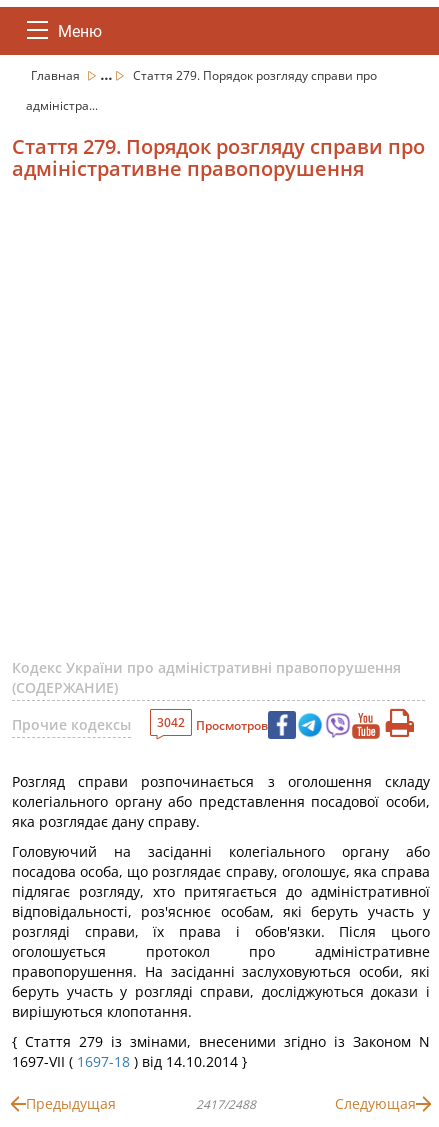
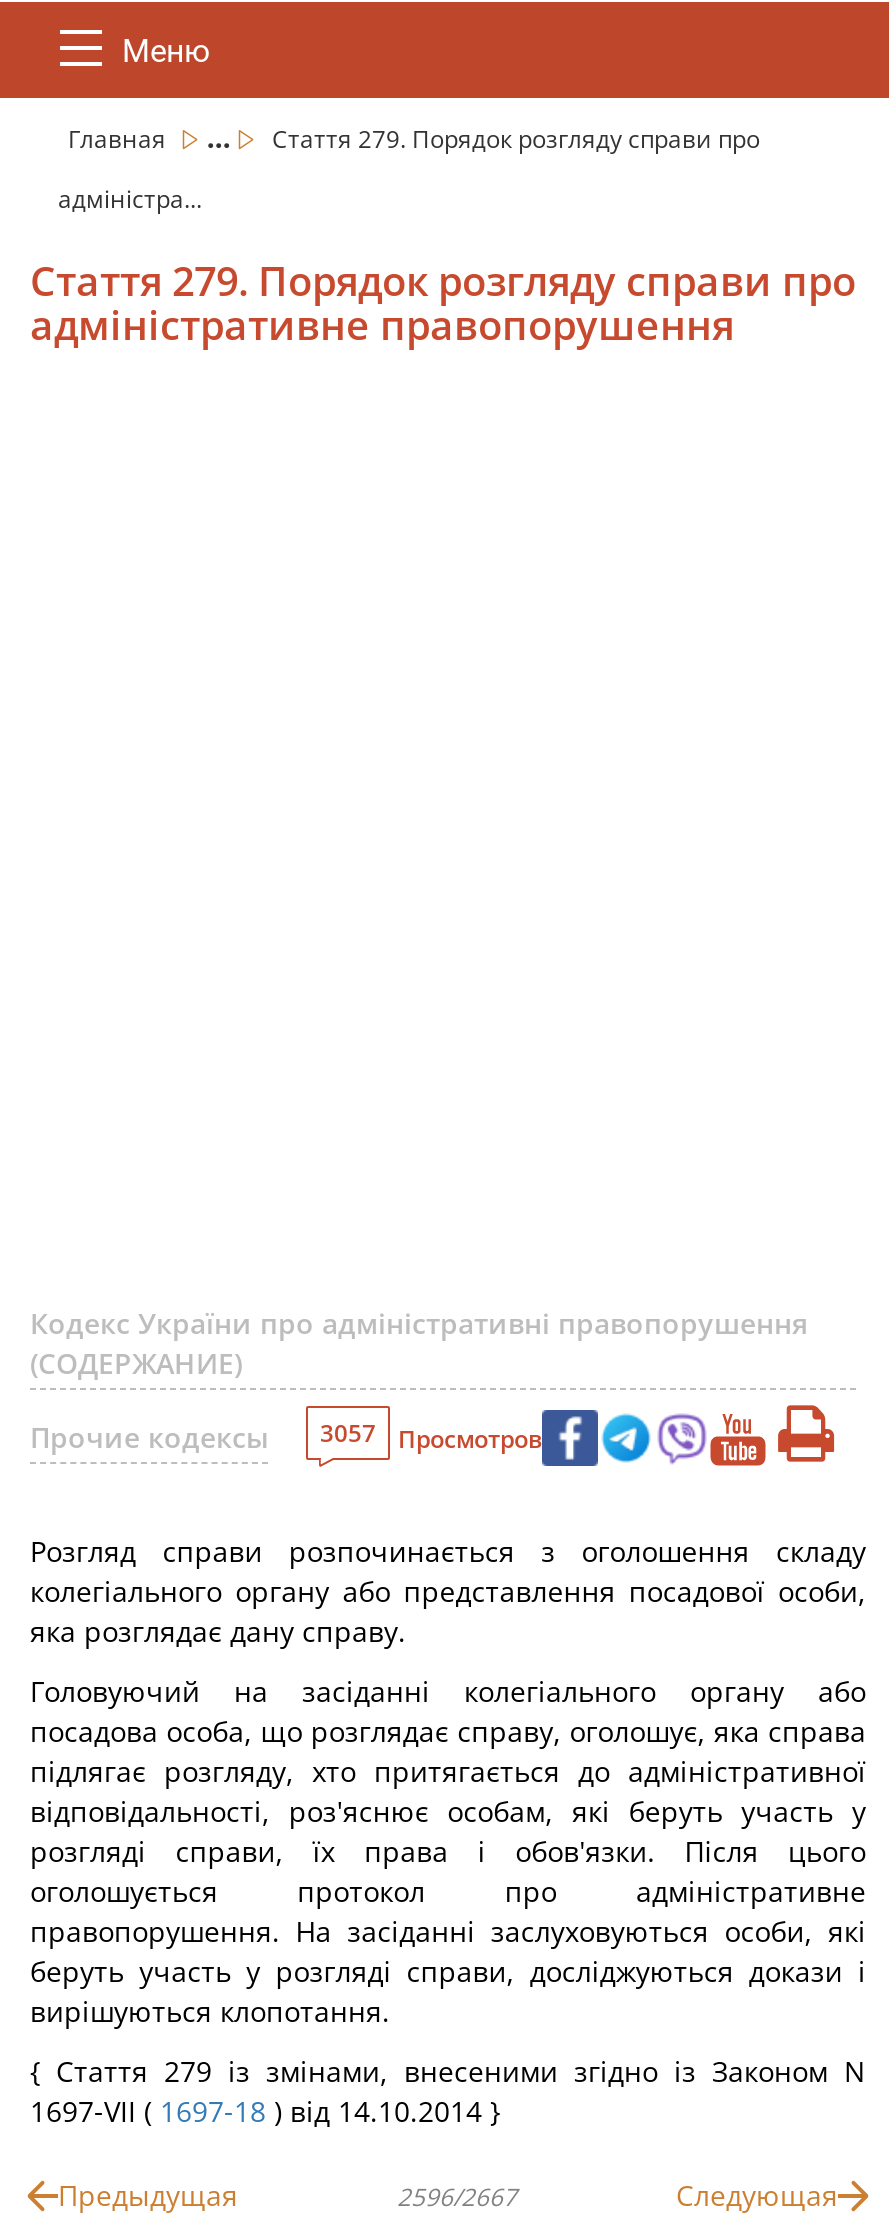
- Прочие кодексы 3042 Просмотров
+ Прочие кодексы 3057 Просмотров

- 2417/2488
+ 2596/2667
